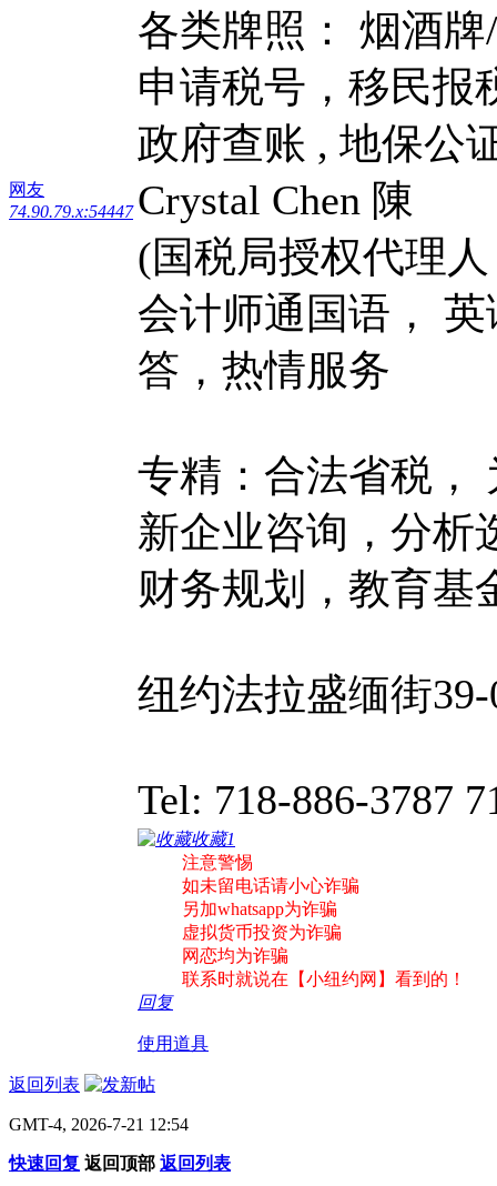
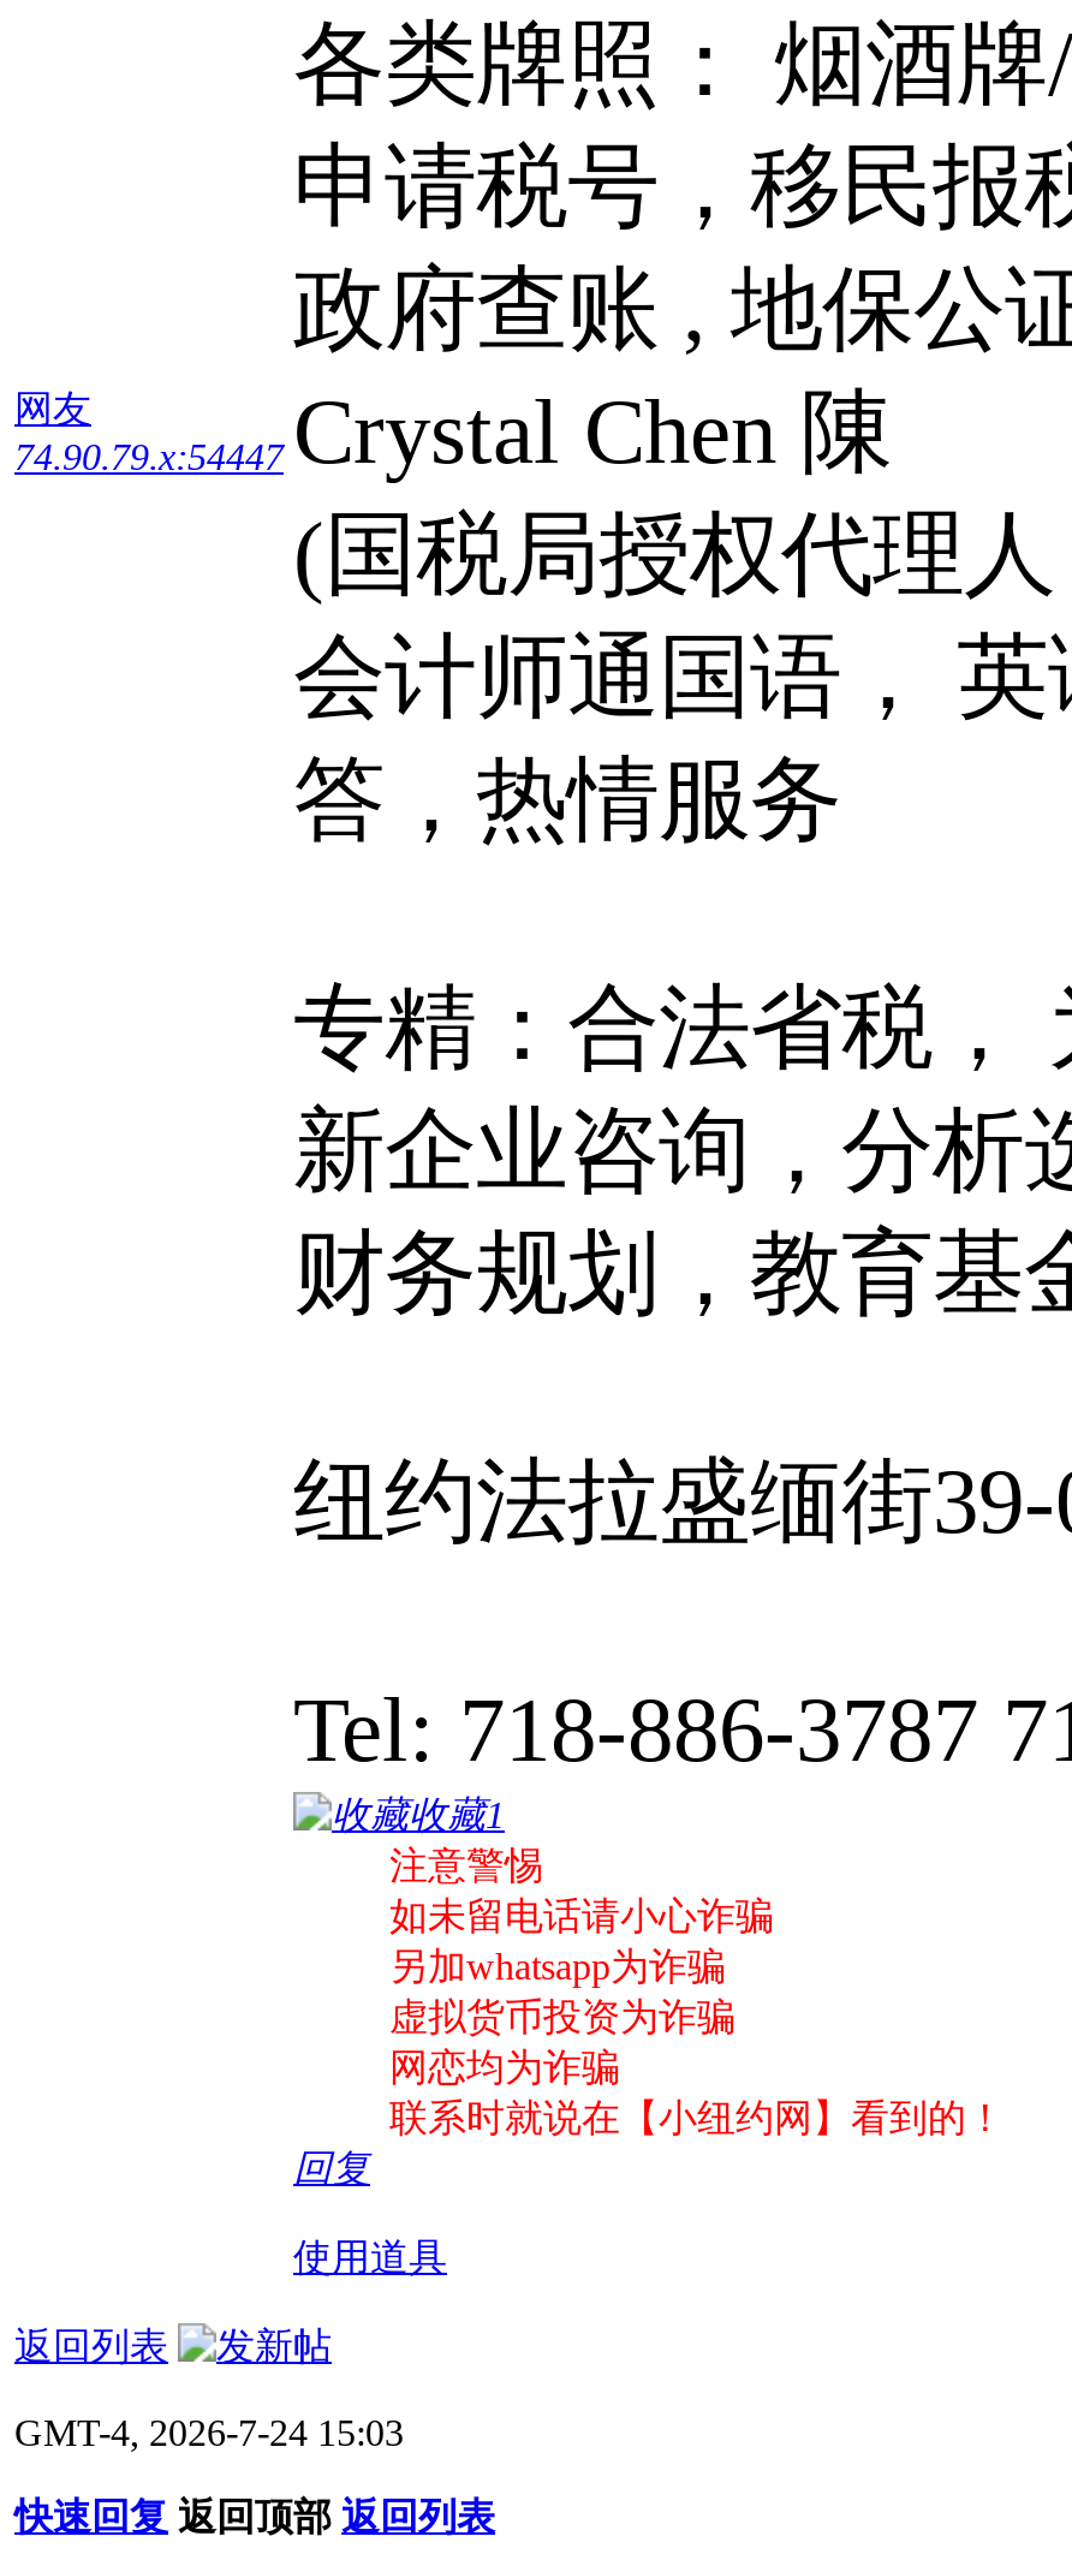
- GMT-4, 2026-7-21 12:54
+ GMT-4, 2026-7-24 15:03
